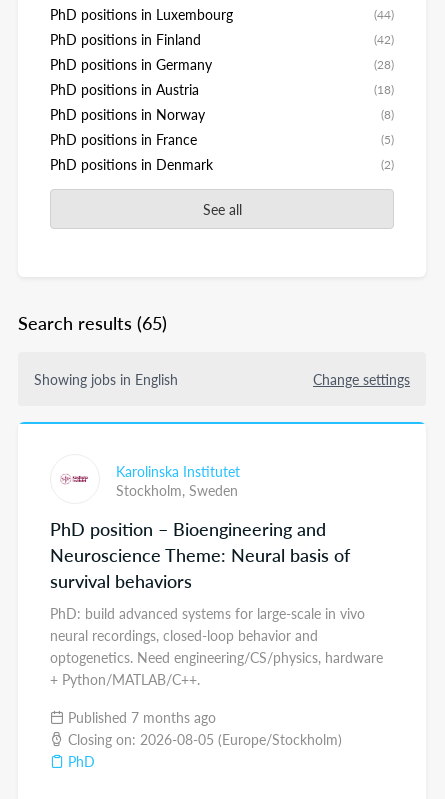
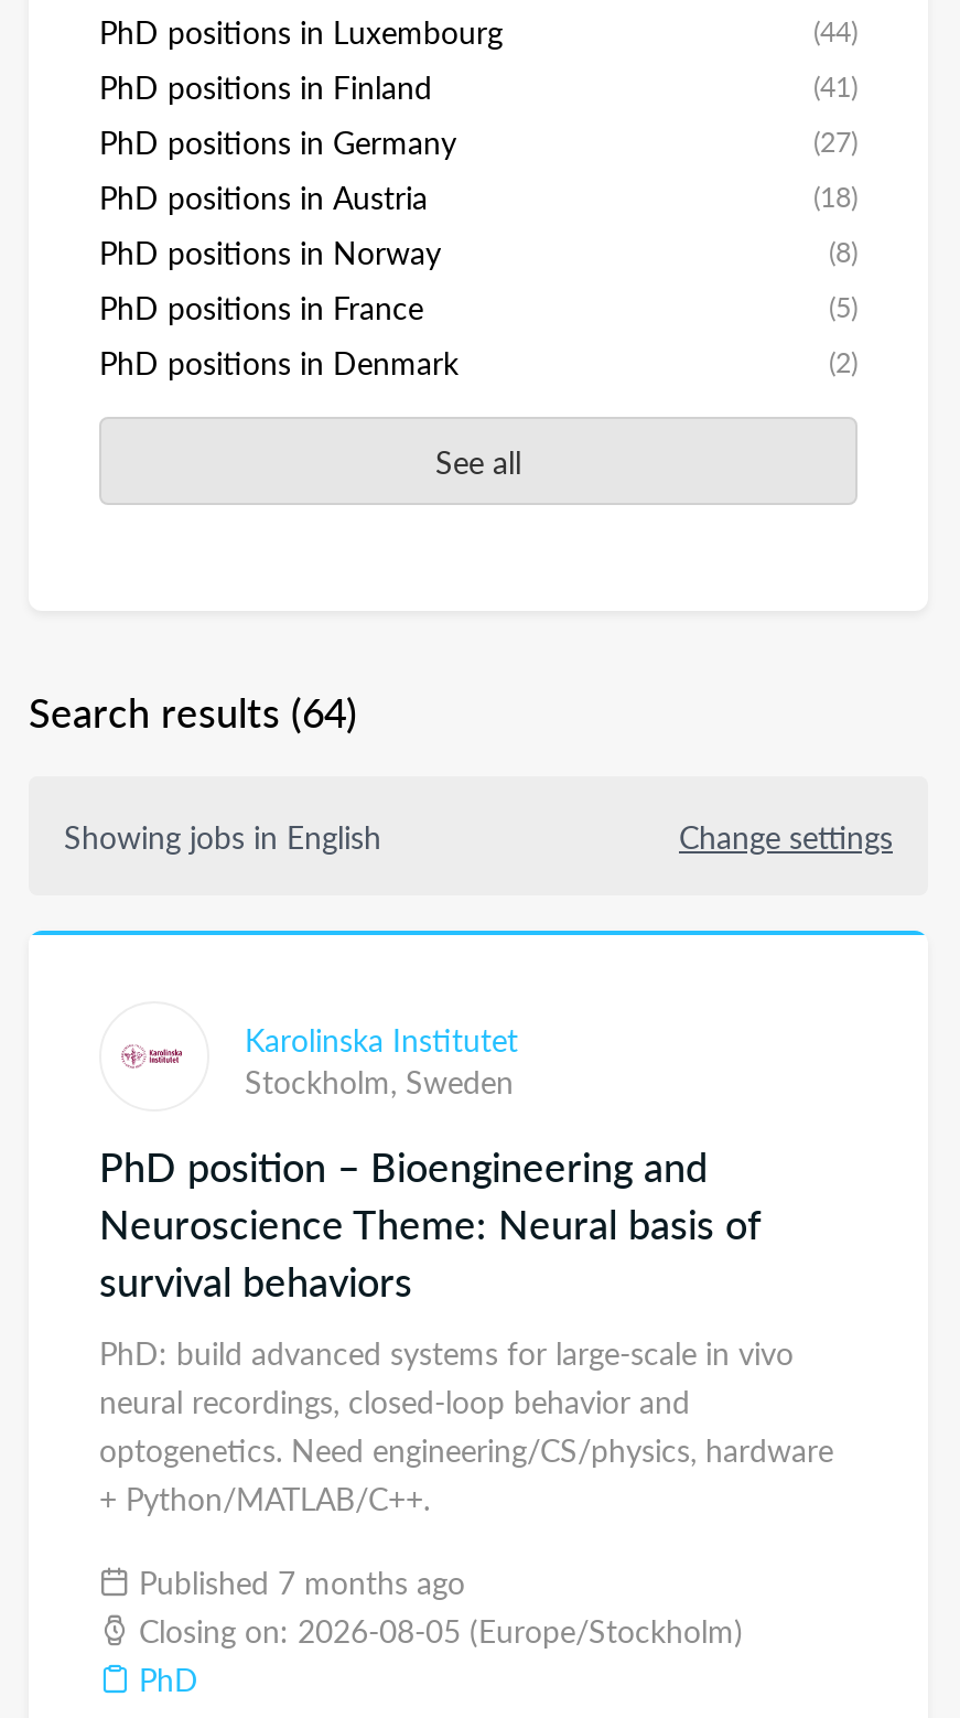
- (42)
+ (41)

- (28)
+ (27)

- Search results (65)
+ Search results (64)
